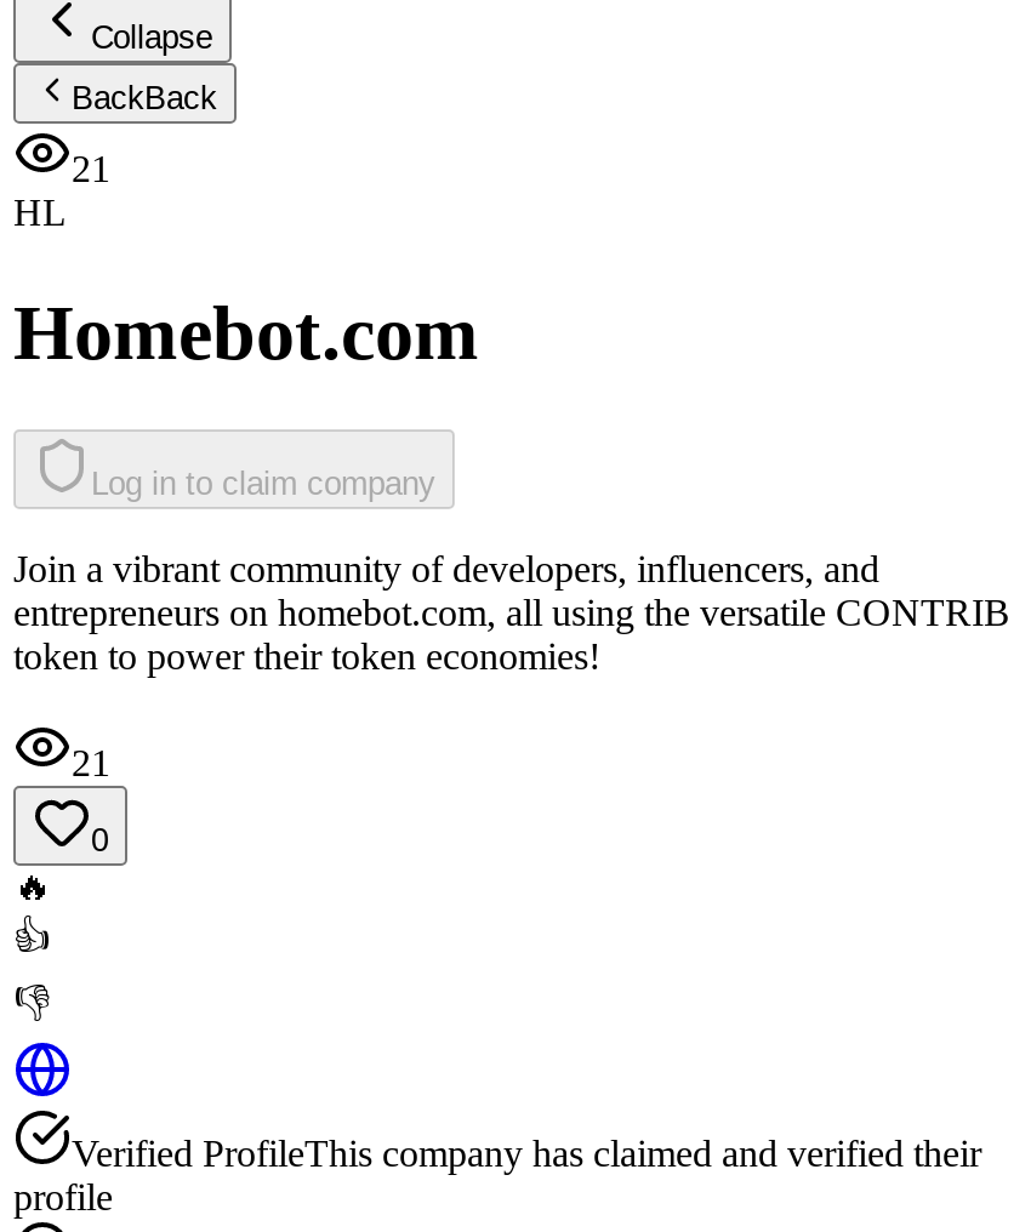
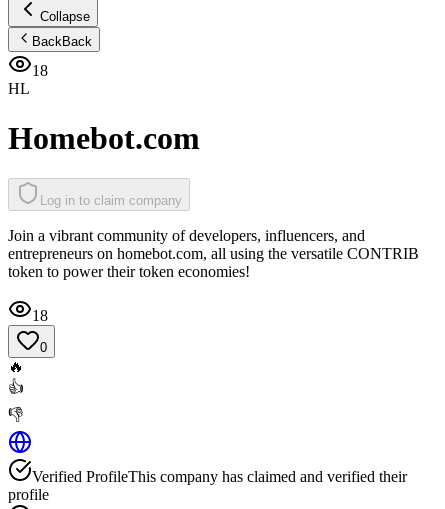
- 21
+ 18

- 21
+ 18
